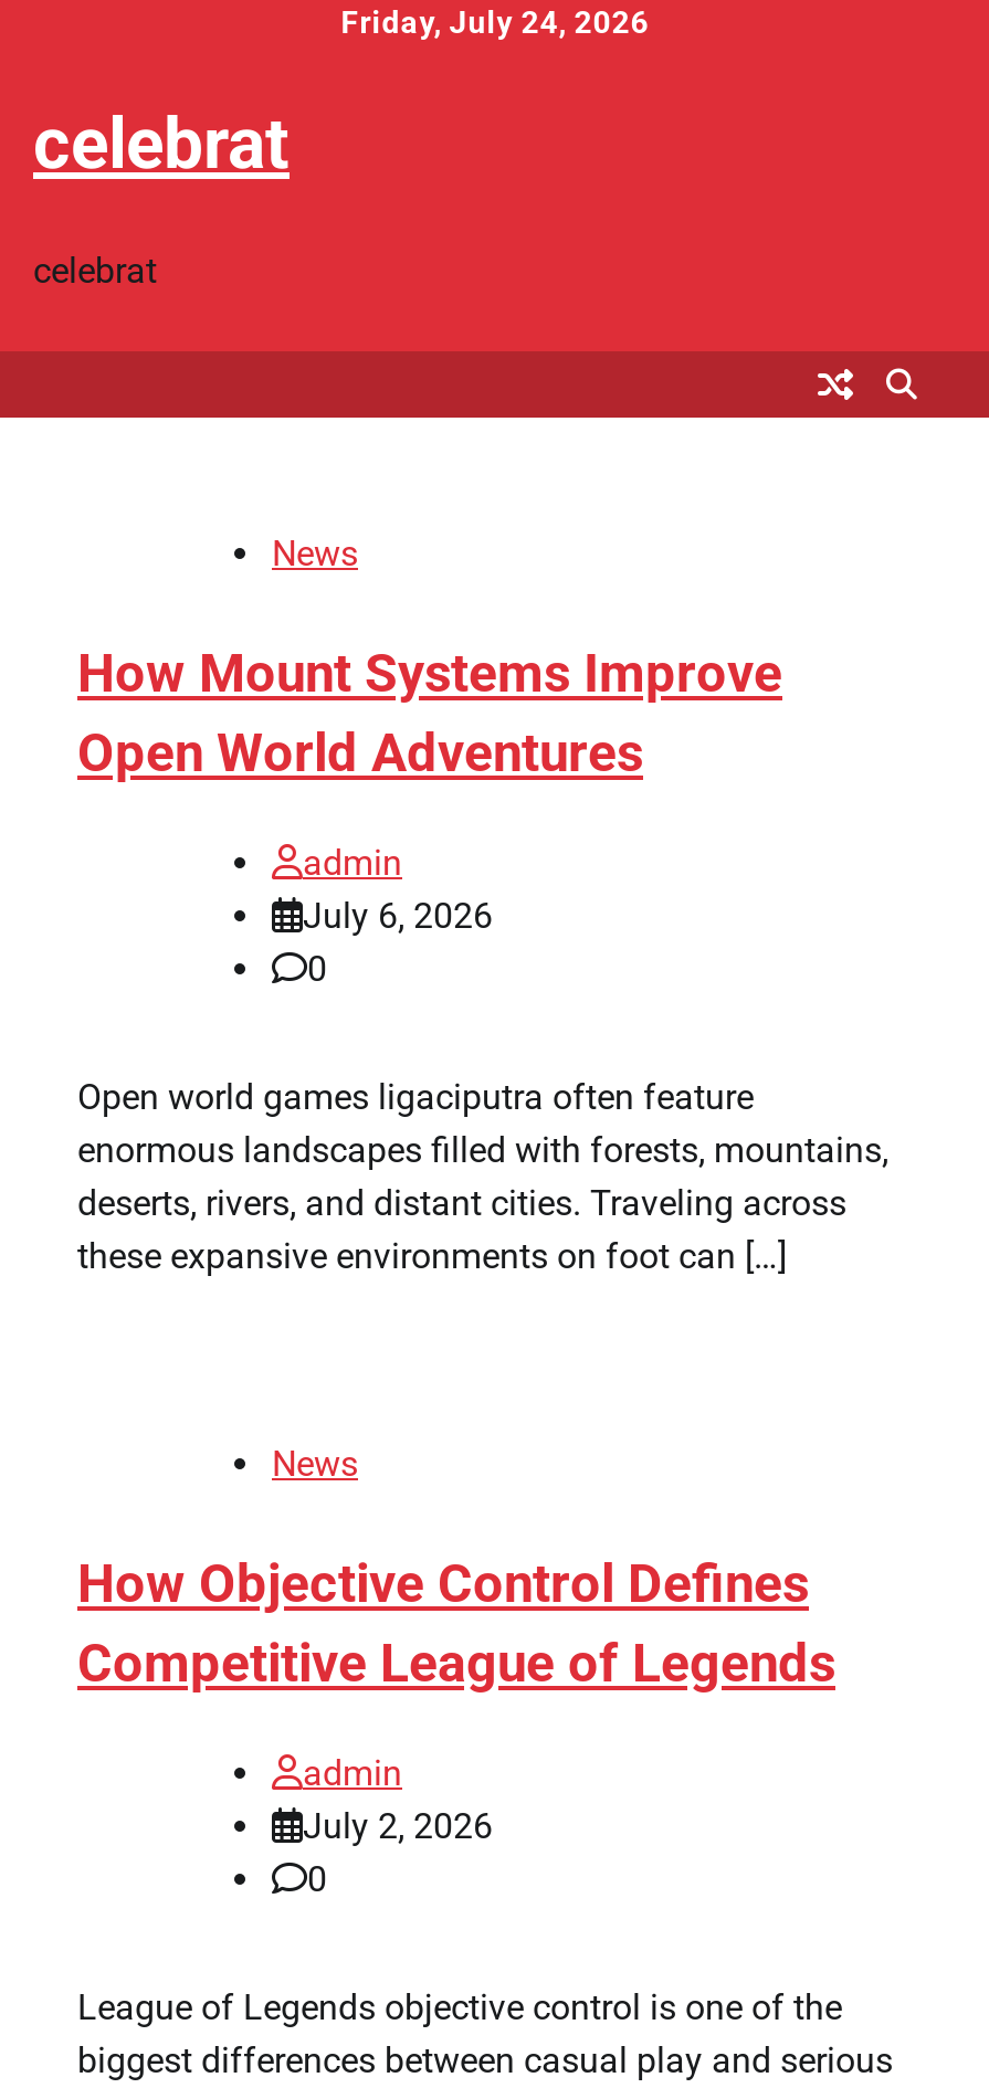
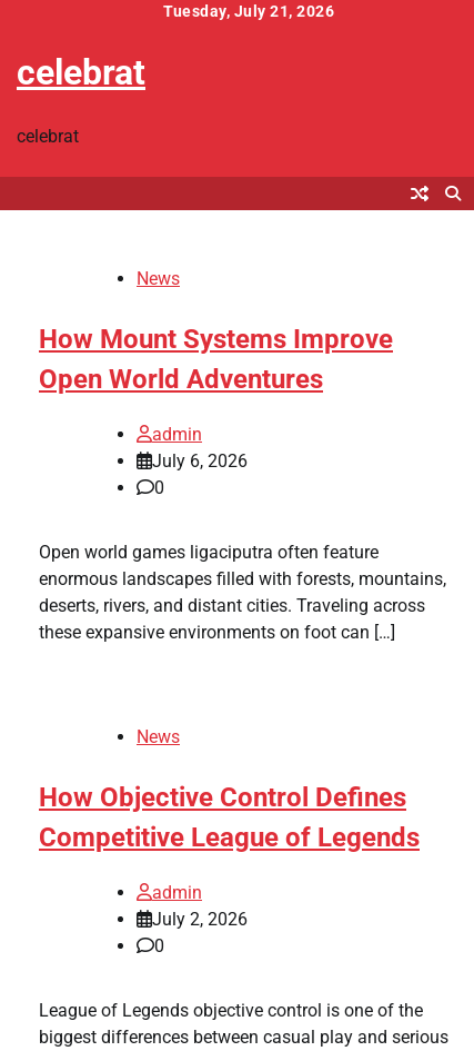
- Friday, July 24, 2026
+ Tuesday, July 21, 2026
